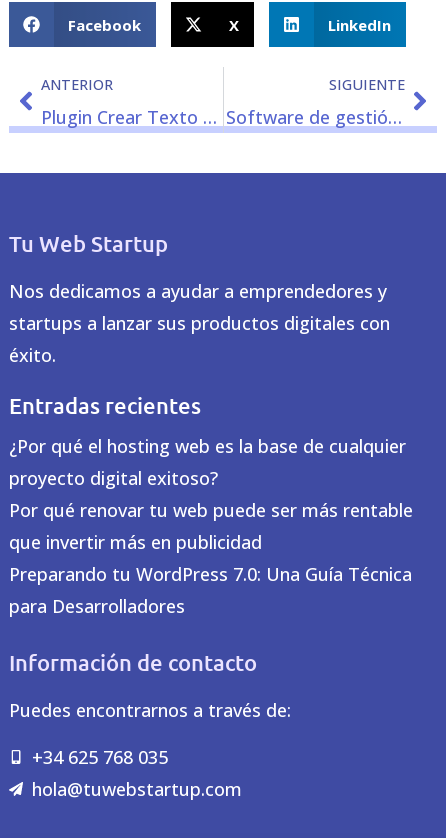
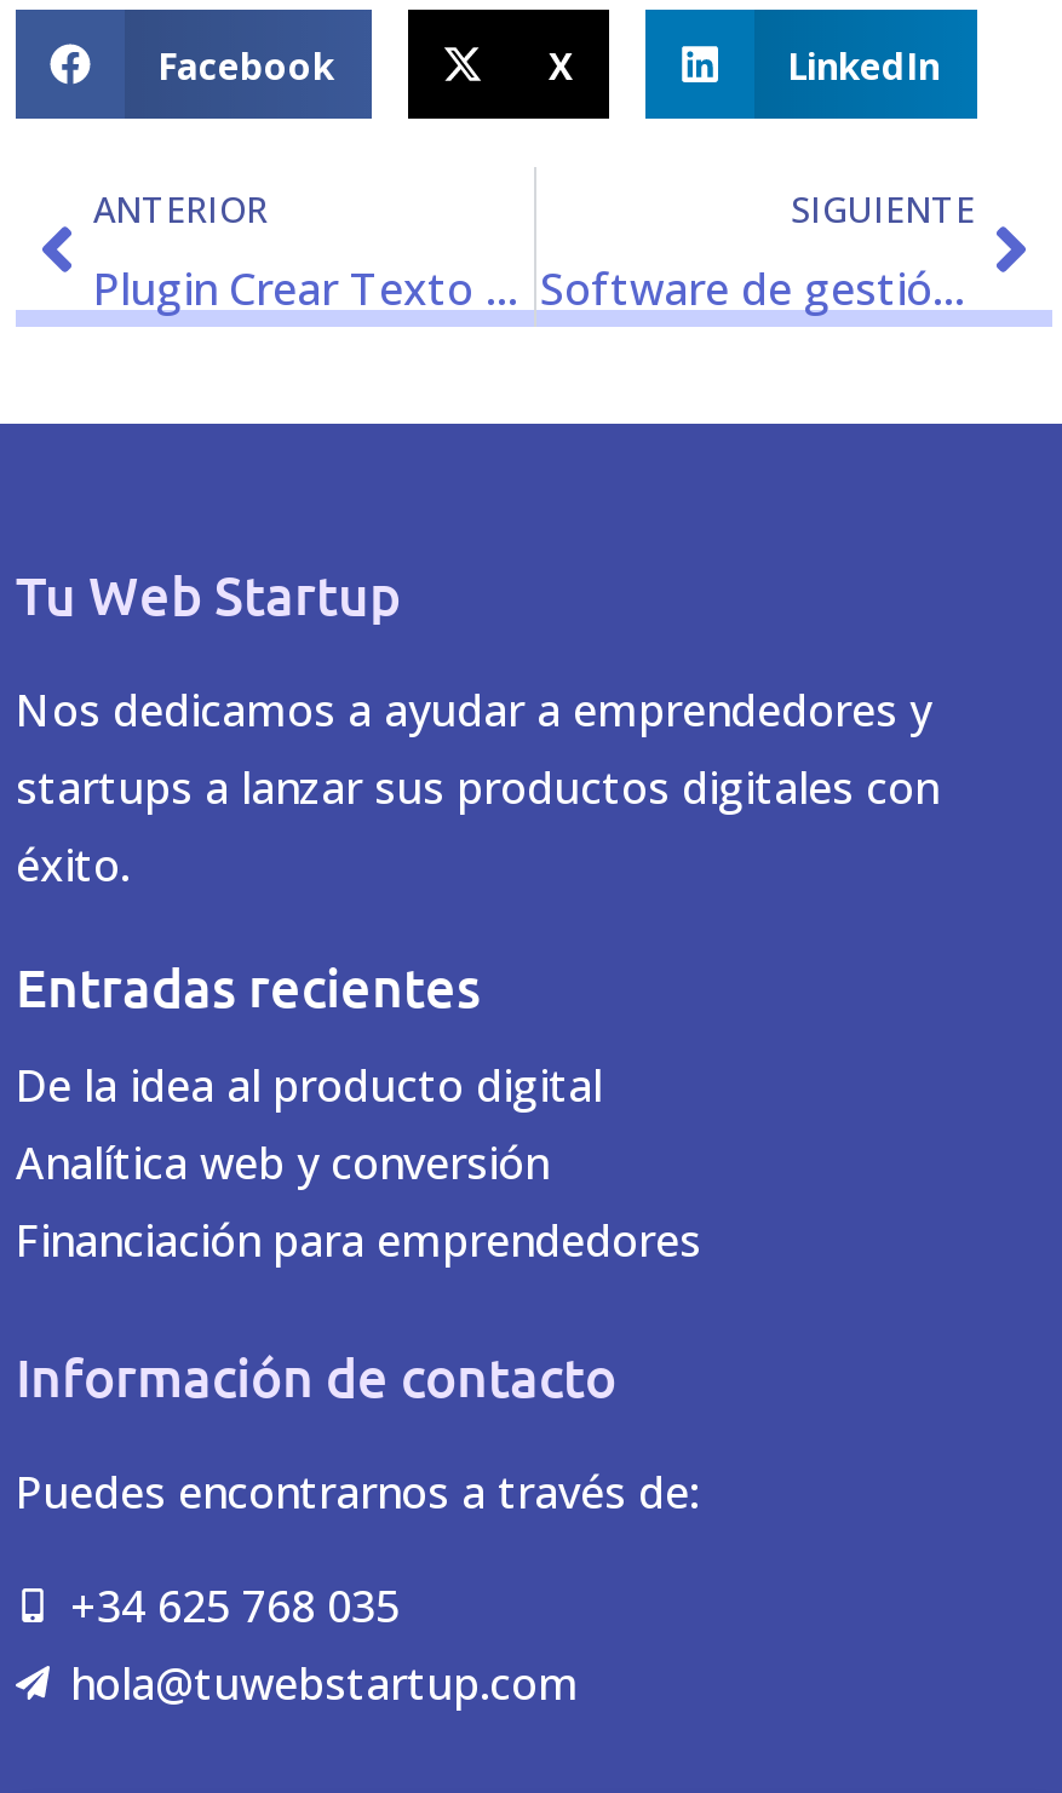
- ¿Por qué el hosting web es la base de cualquier
- proyecto digital exitoso?
- Por qué renovar tu web puede ser más rentable
- que invertir más en publicidad
- Preparando tu WordPress 7.0: Una Guía Técnica
- para Desarrolladores
+ De la idea al producto digital
+ Analítica web y conversión
+ Financiación para emprendedores
